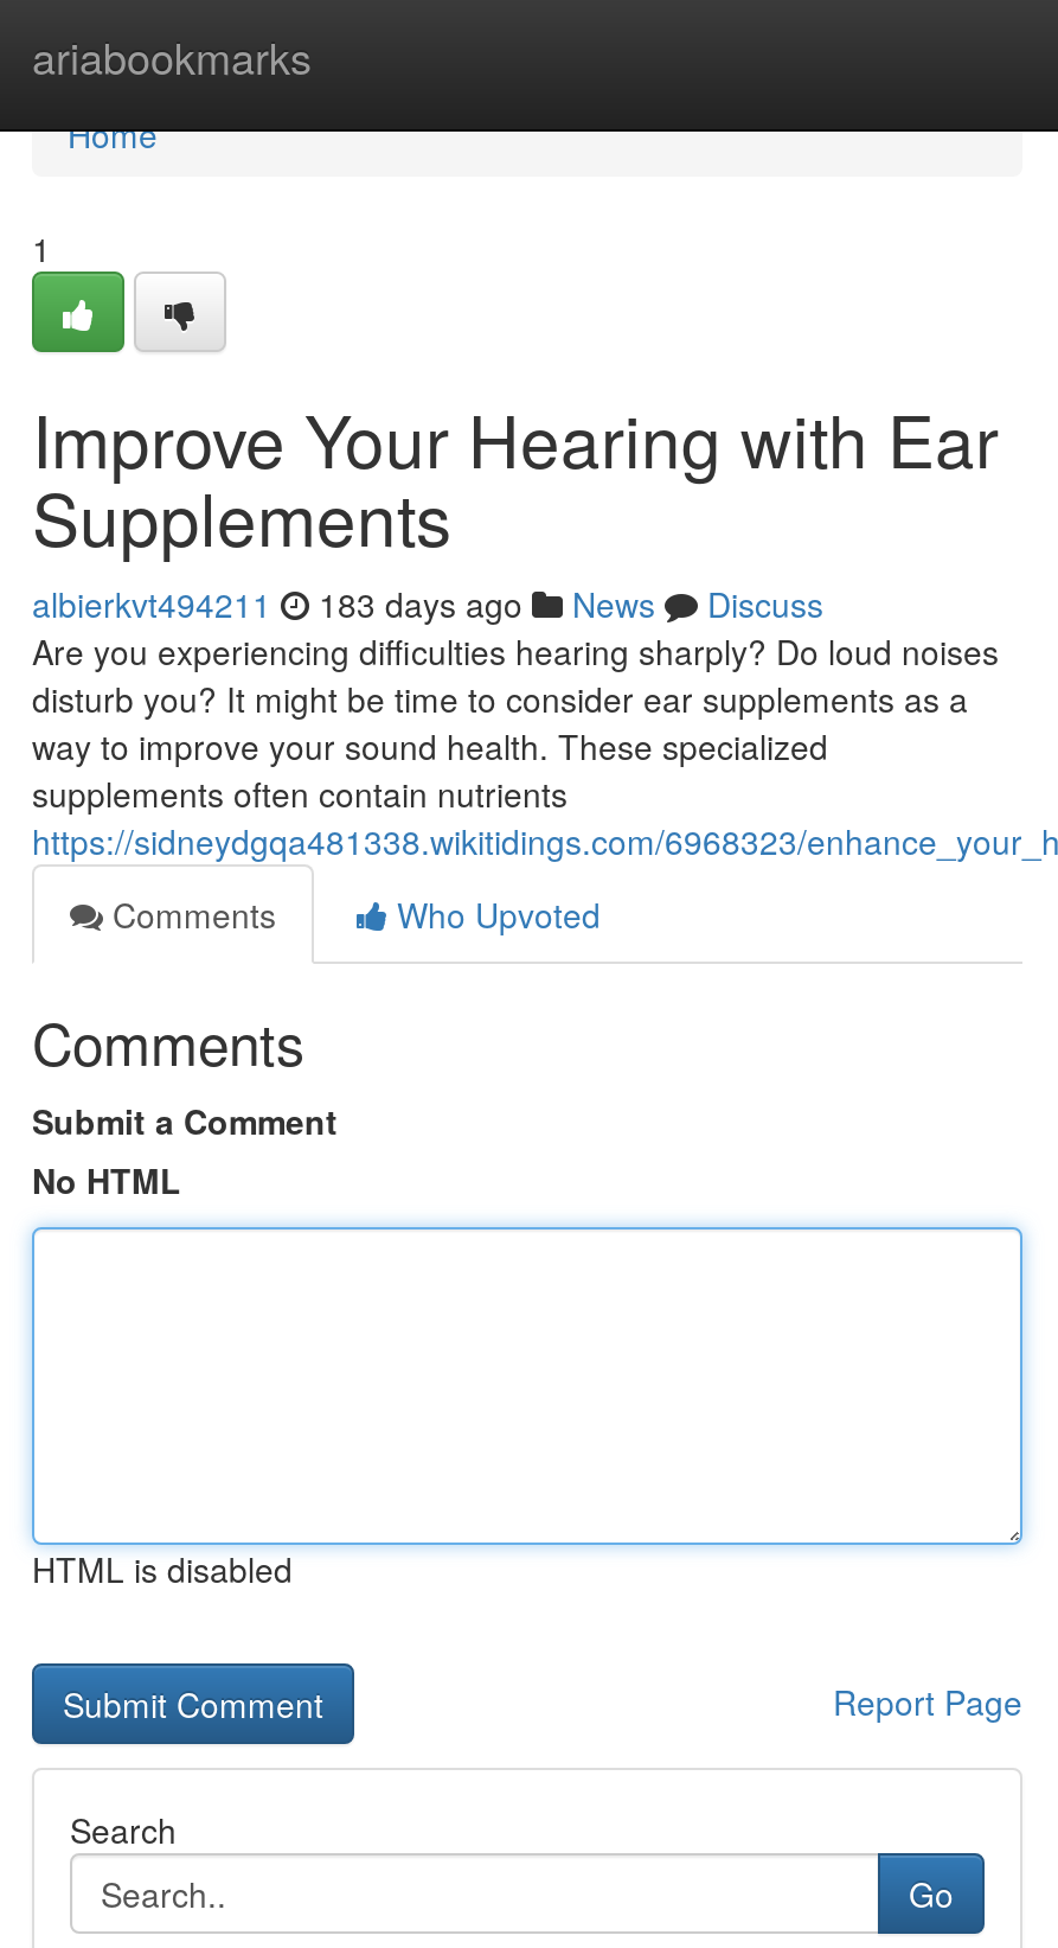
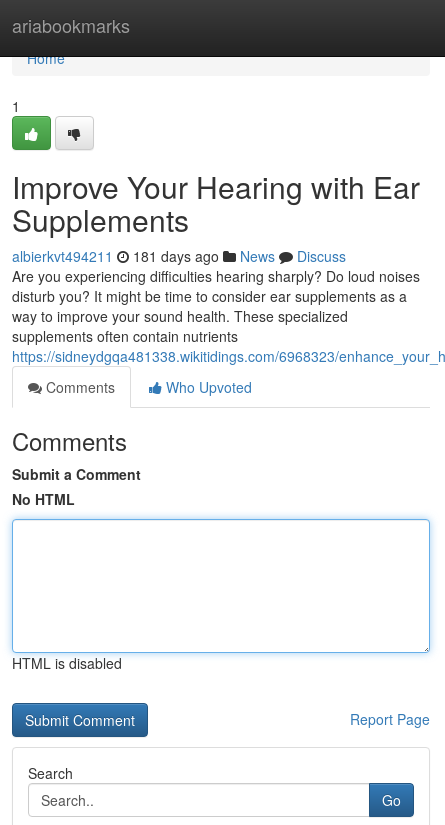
- albierkvt494211 183 days ago News Discuss
+ albierkvt494211 181 days ago News Discuss
